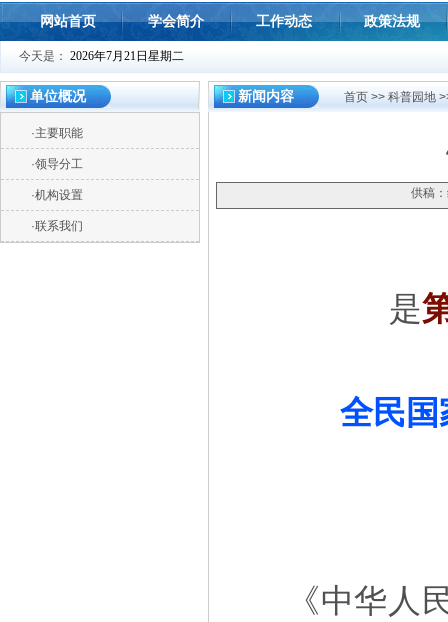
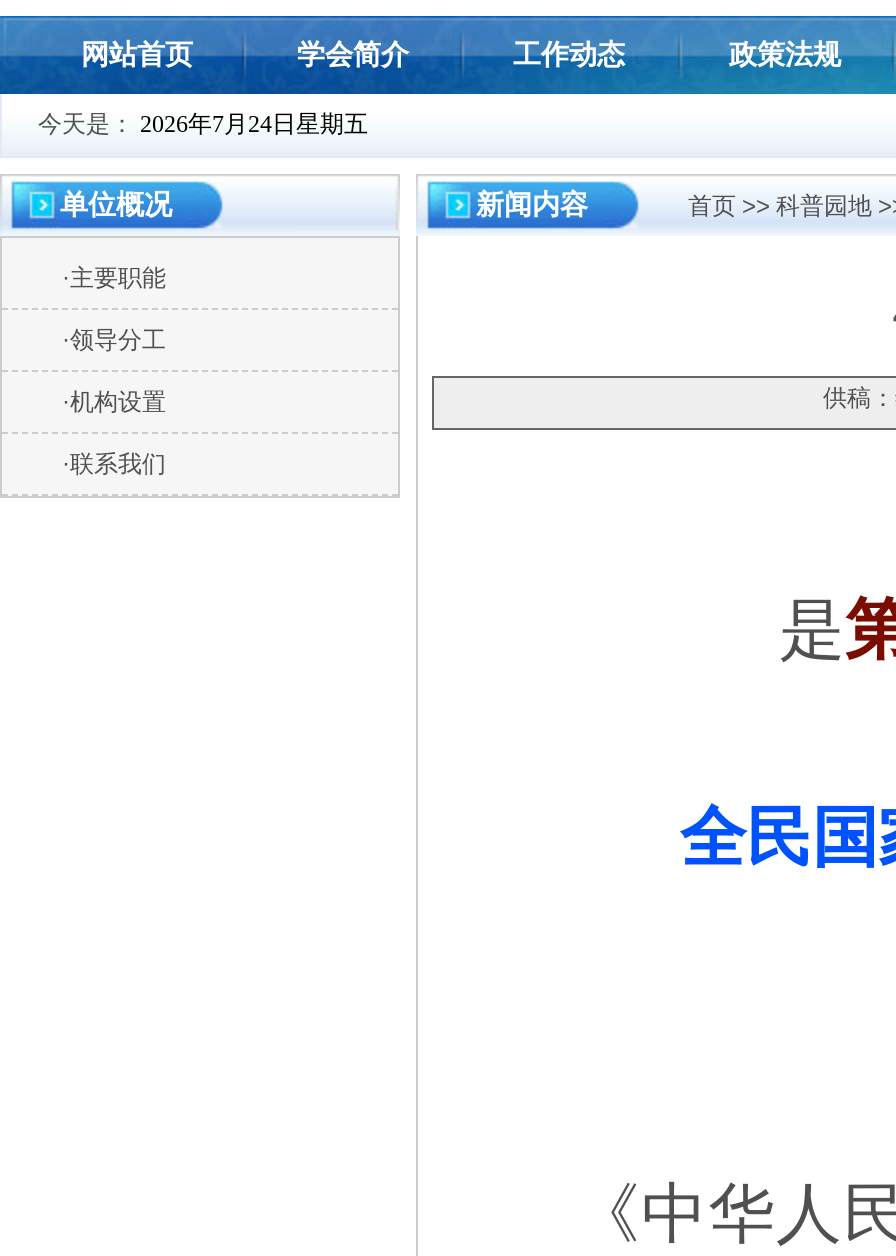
- 今天是：2026年7月21日星期二
+ 今天是：2026年7月24日星期五
